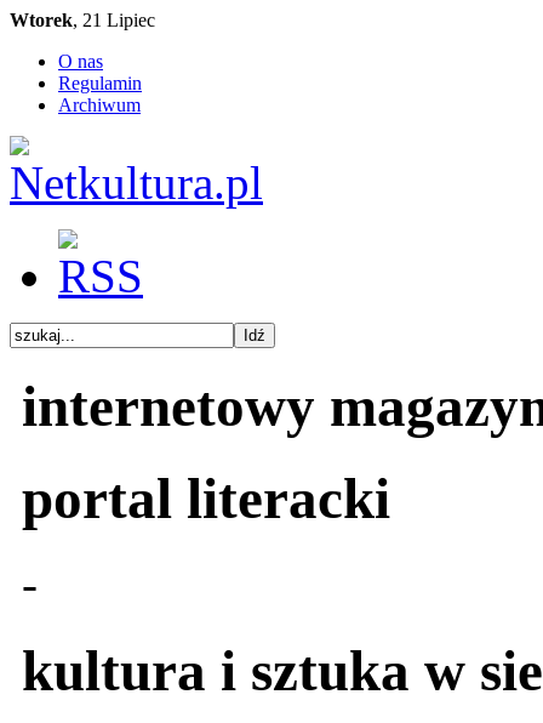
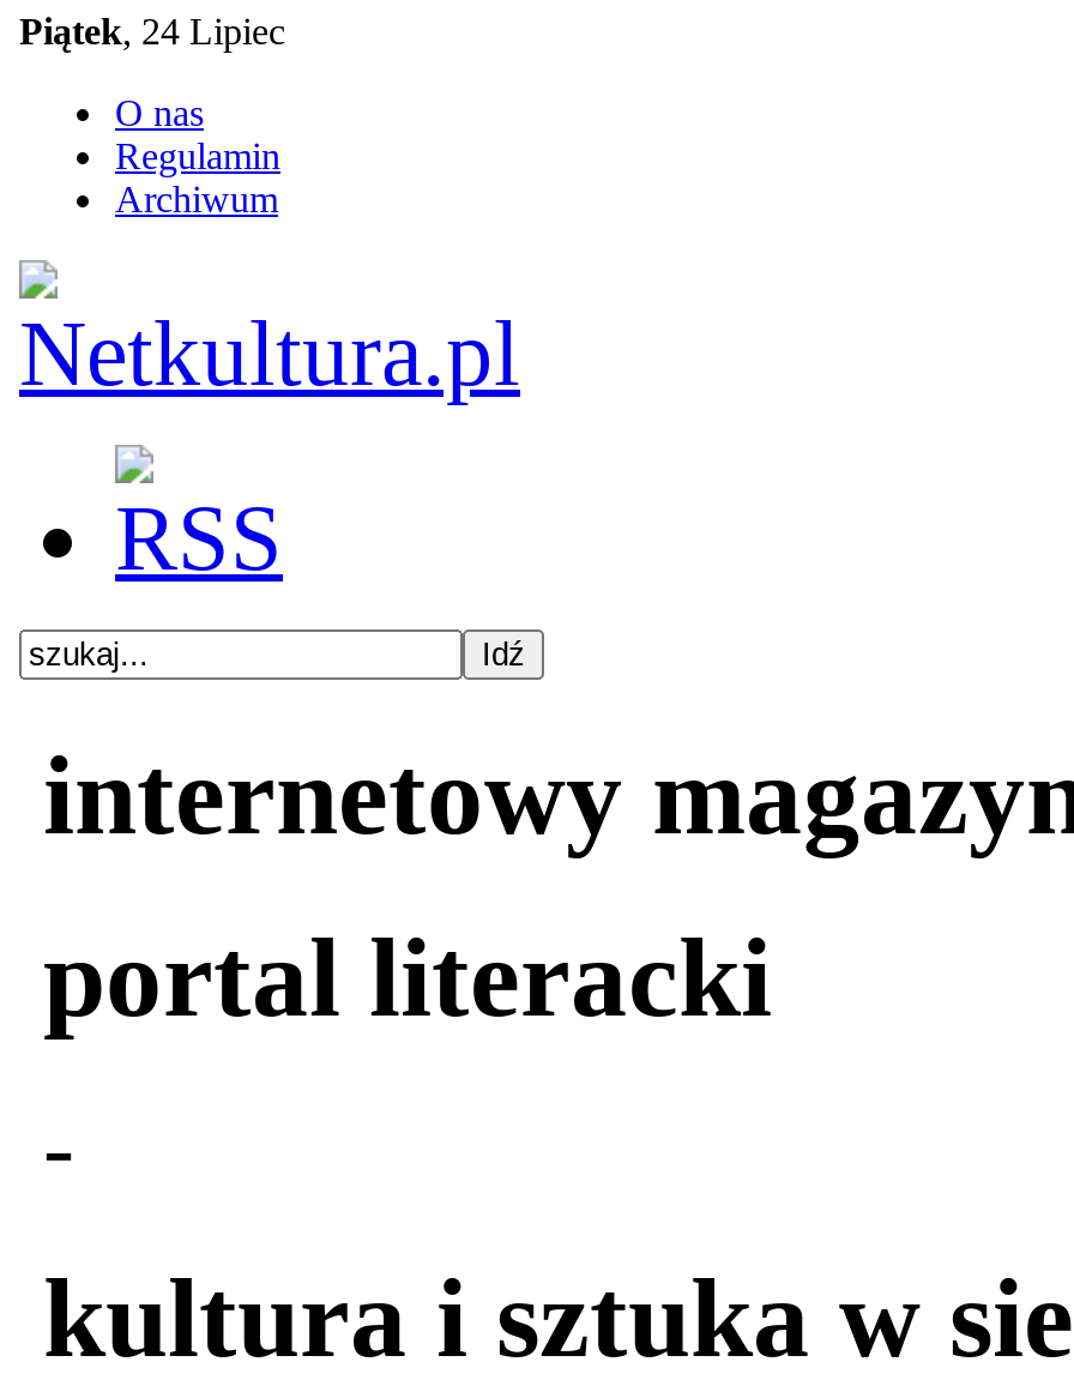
- Wtorek, 21 Lipiec
+ Piątek, 24 Lipiec
